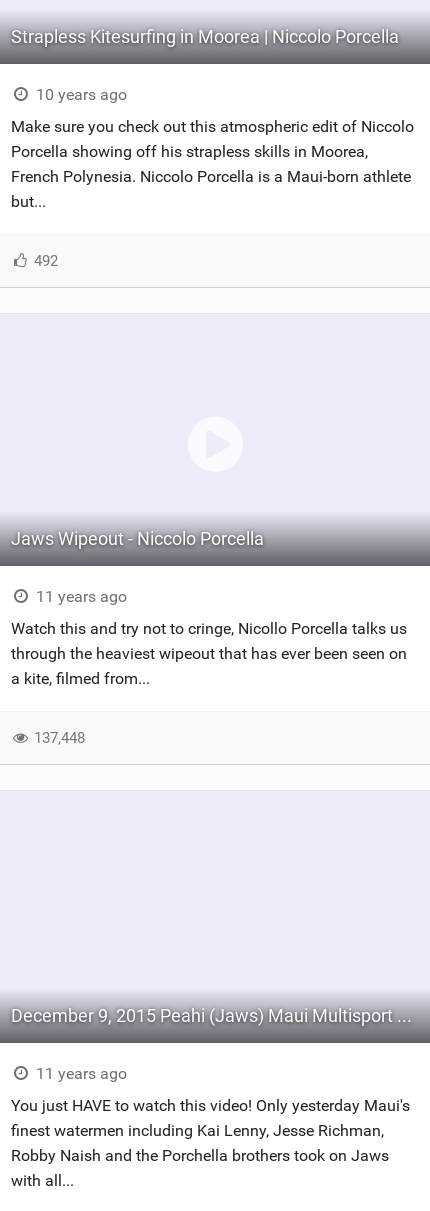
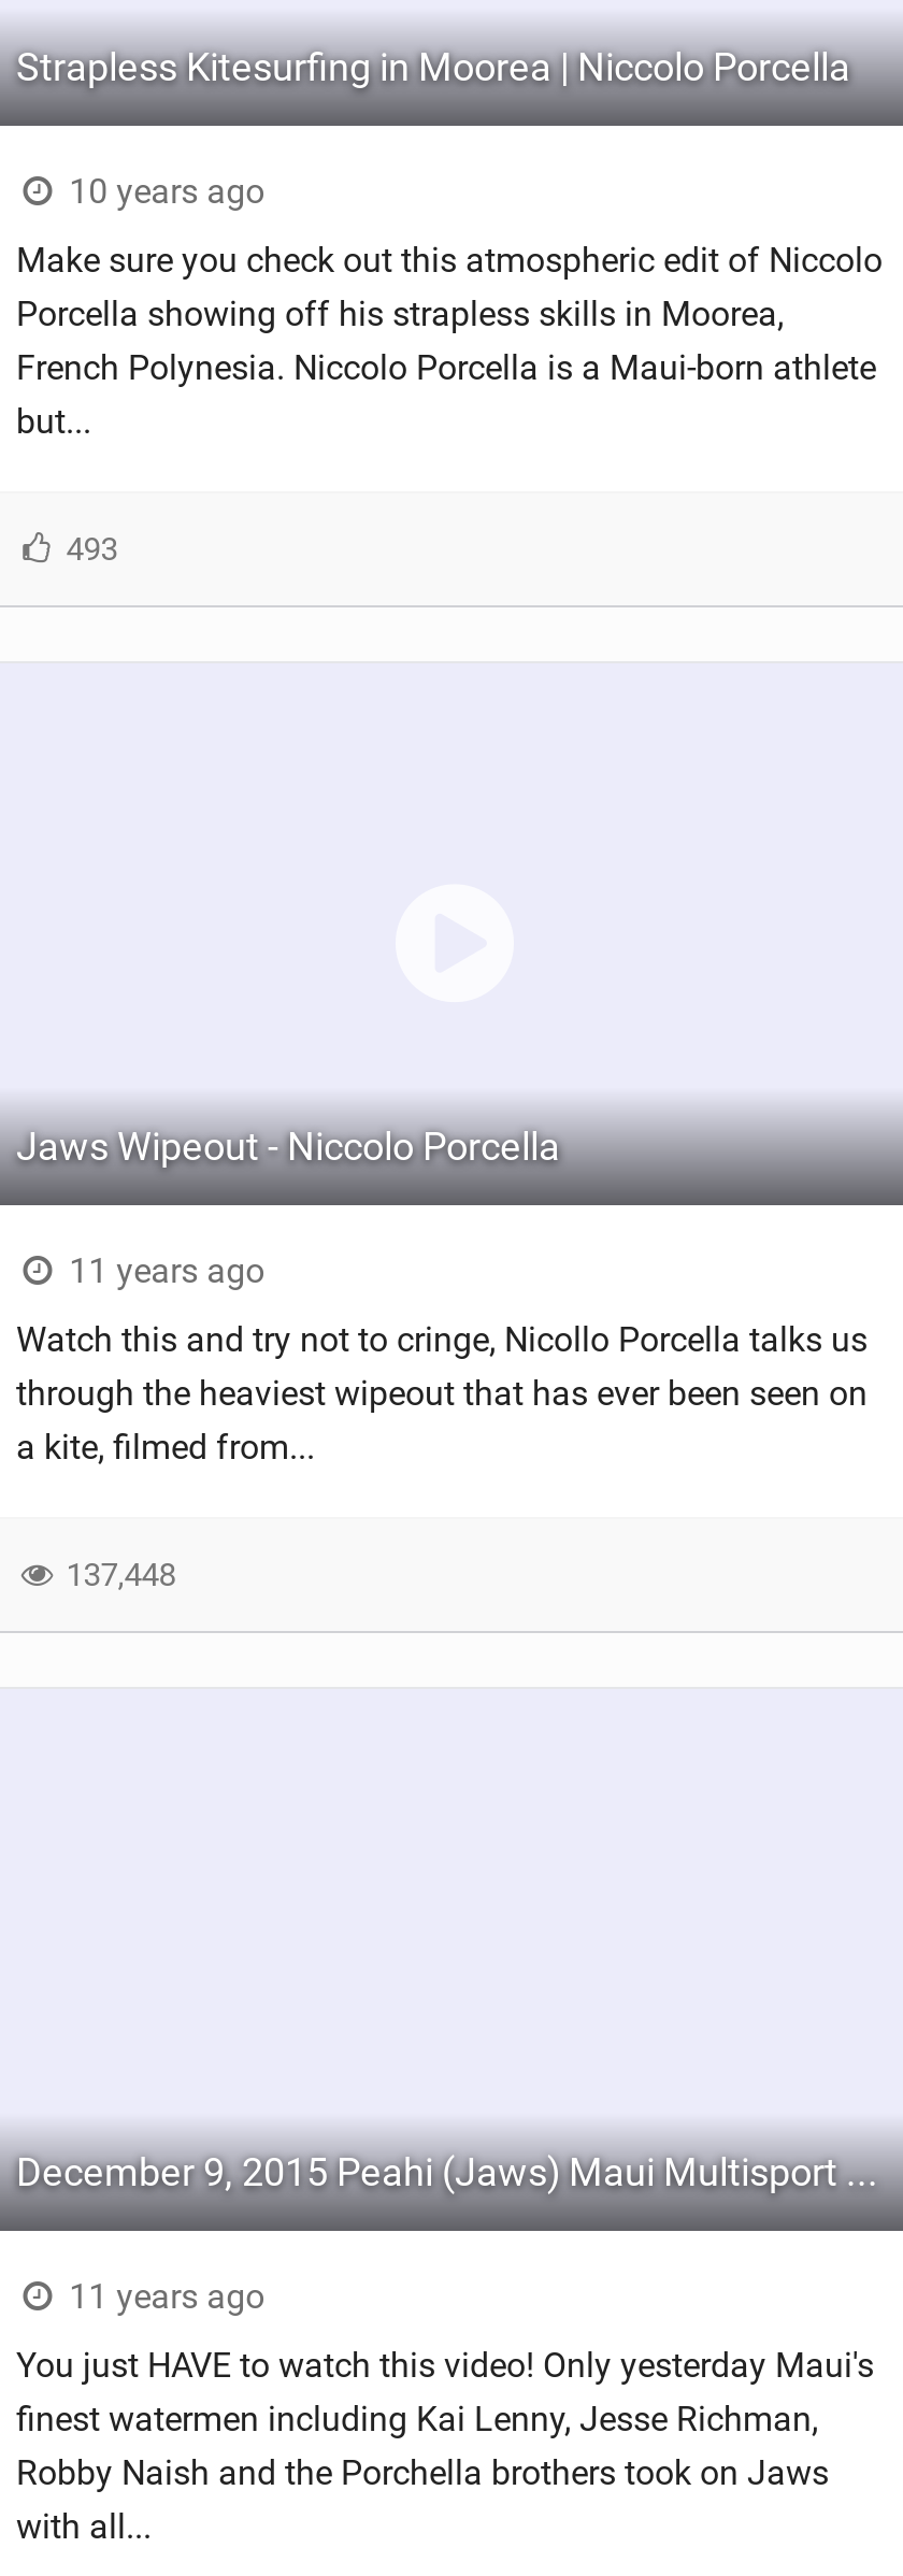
- 492
+ 493
